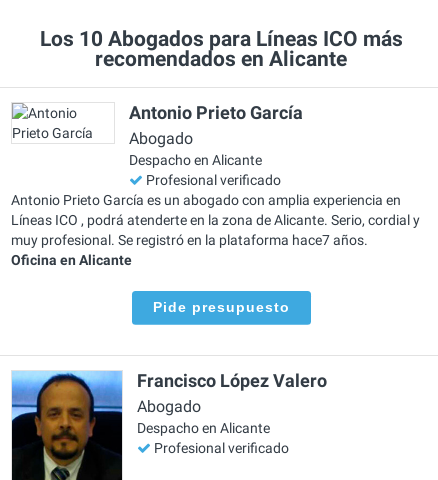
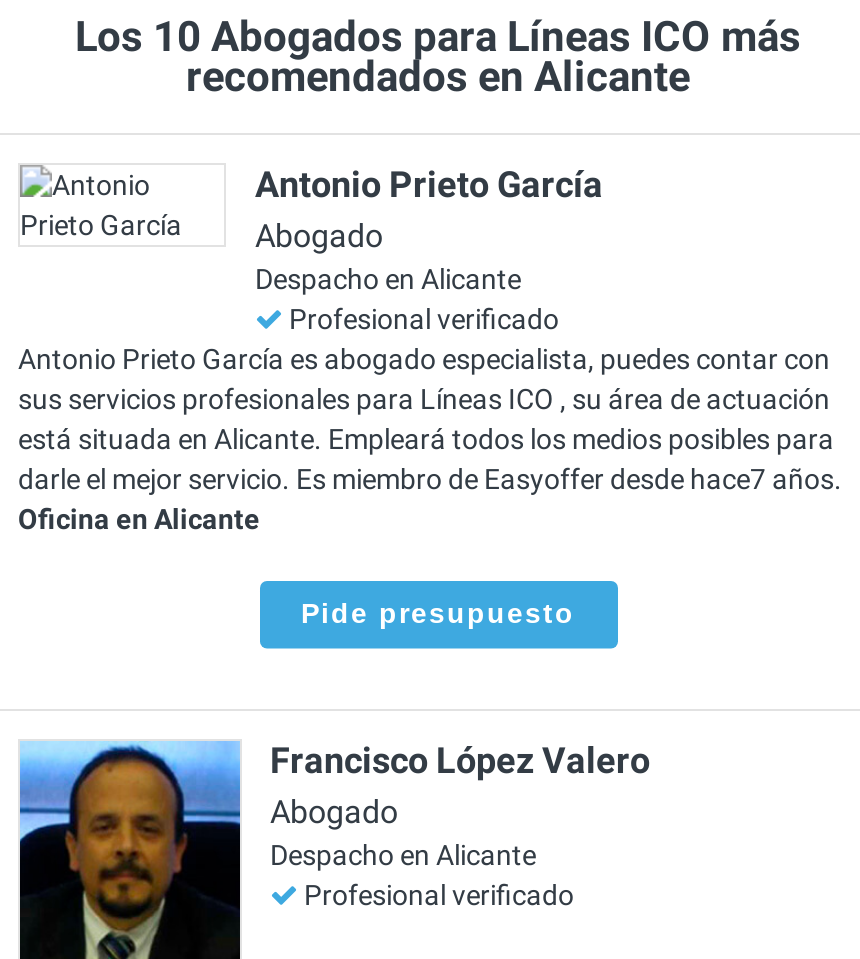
- Antonio Prieto García es un abogado con amplia experiencia en
- Líneas ICO , podrá atenderte en la zona de Alicante. Serio, cordial y
- muy profesional. Se registró en la plataforma hace7 años.
+ Antonio Prieto García es abogado especialista, puedes contar con
+ sus servicios profesionales para Líneas ICO , su área de actuación
+ está situada en Alicante. Empleará todos los medios posibles para
+ darle el mejor servicio. Es miembro de Easyoffer desde hace7 años.
